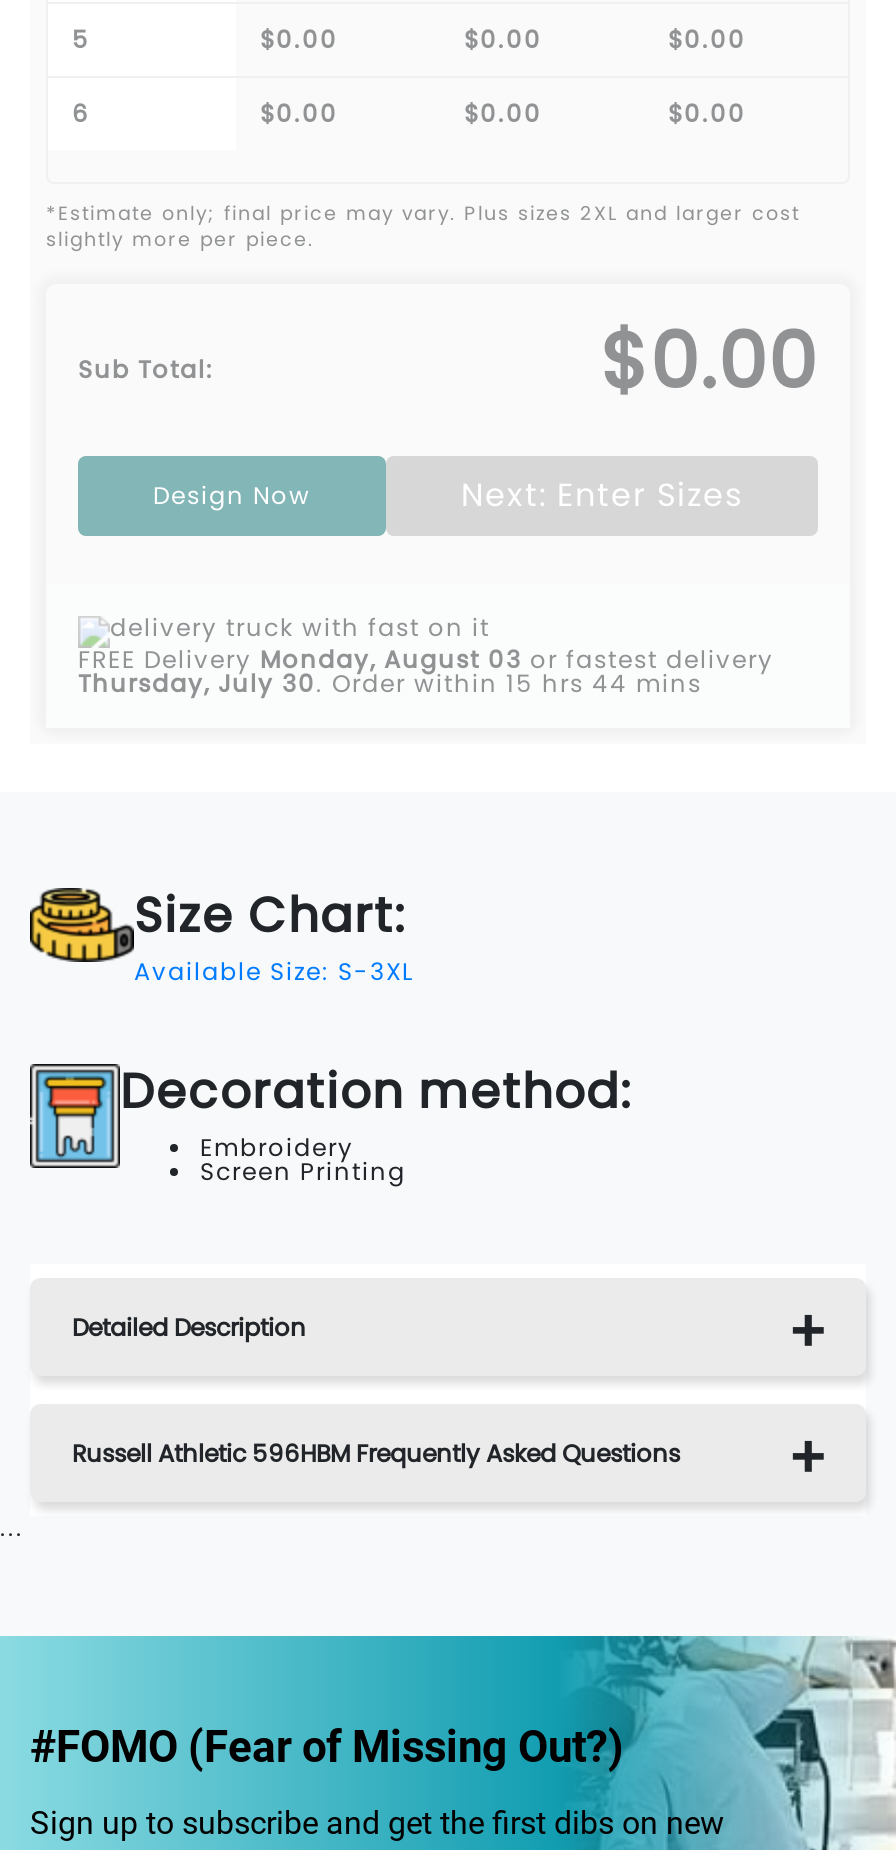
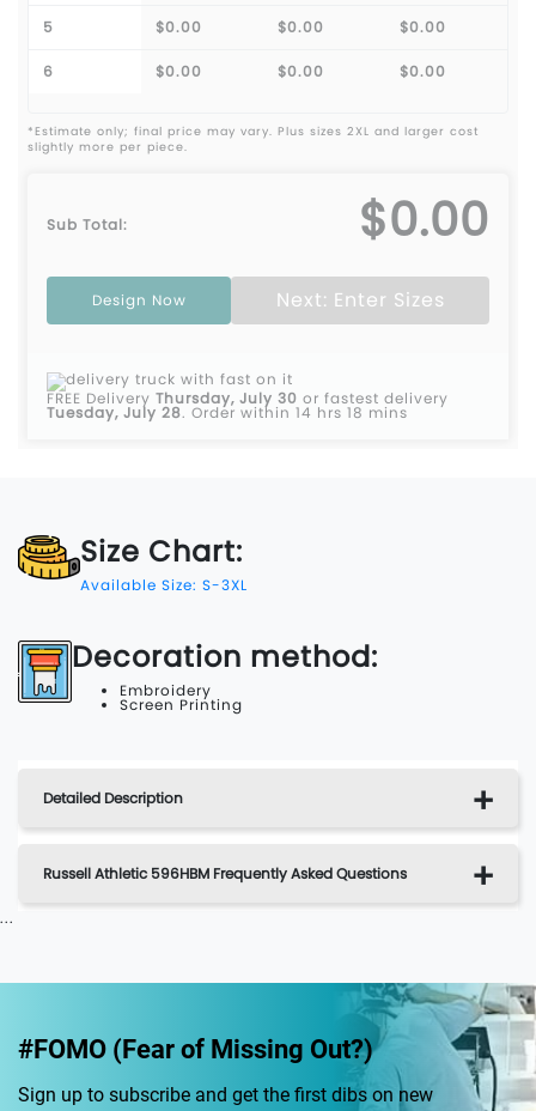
- FREE Delivery Monday, August 03 or fastest delivery
+ FREE Delivery Thursday, July 30 or fastest delivery

- Thursday, July 30.Order within 15 hrs 44 mins
+ Tuesday, July 28.Order within 14 hrs 18 mins
